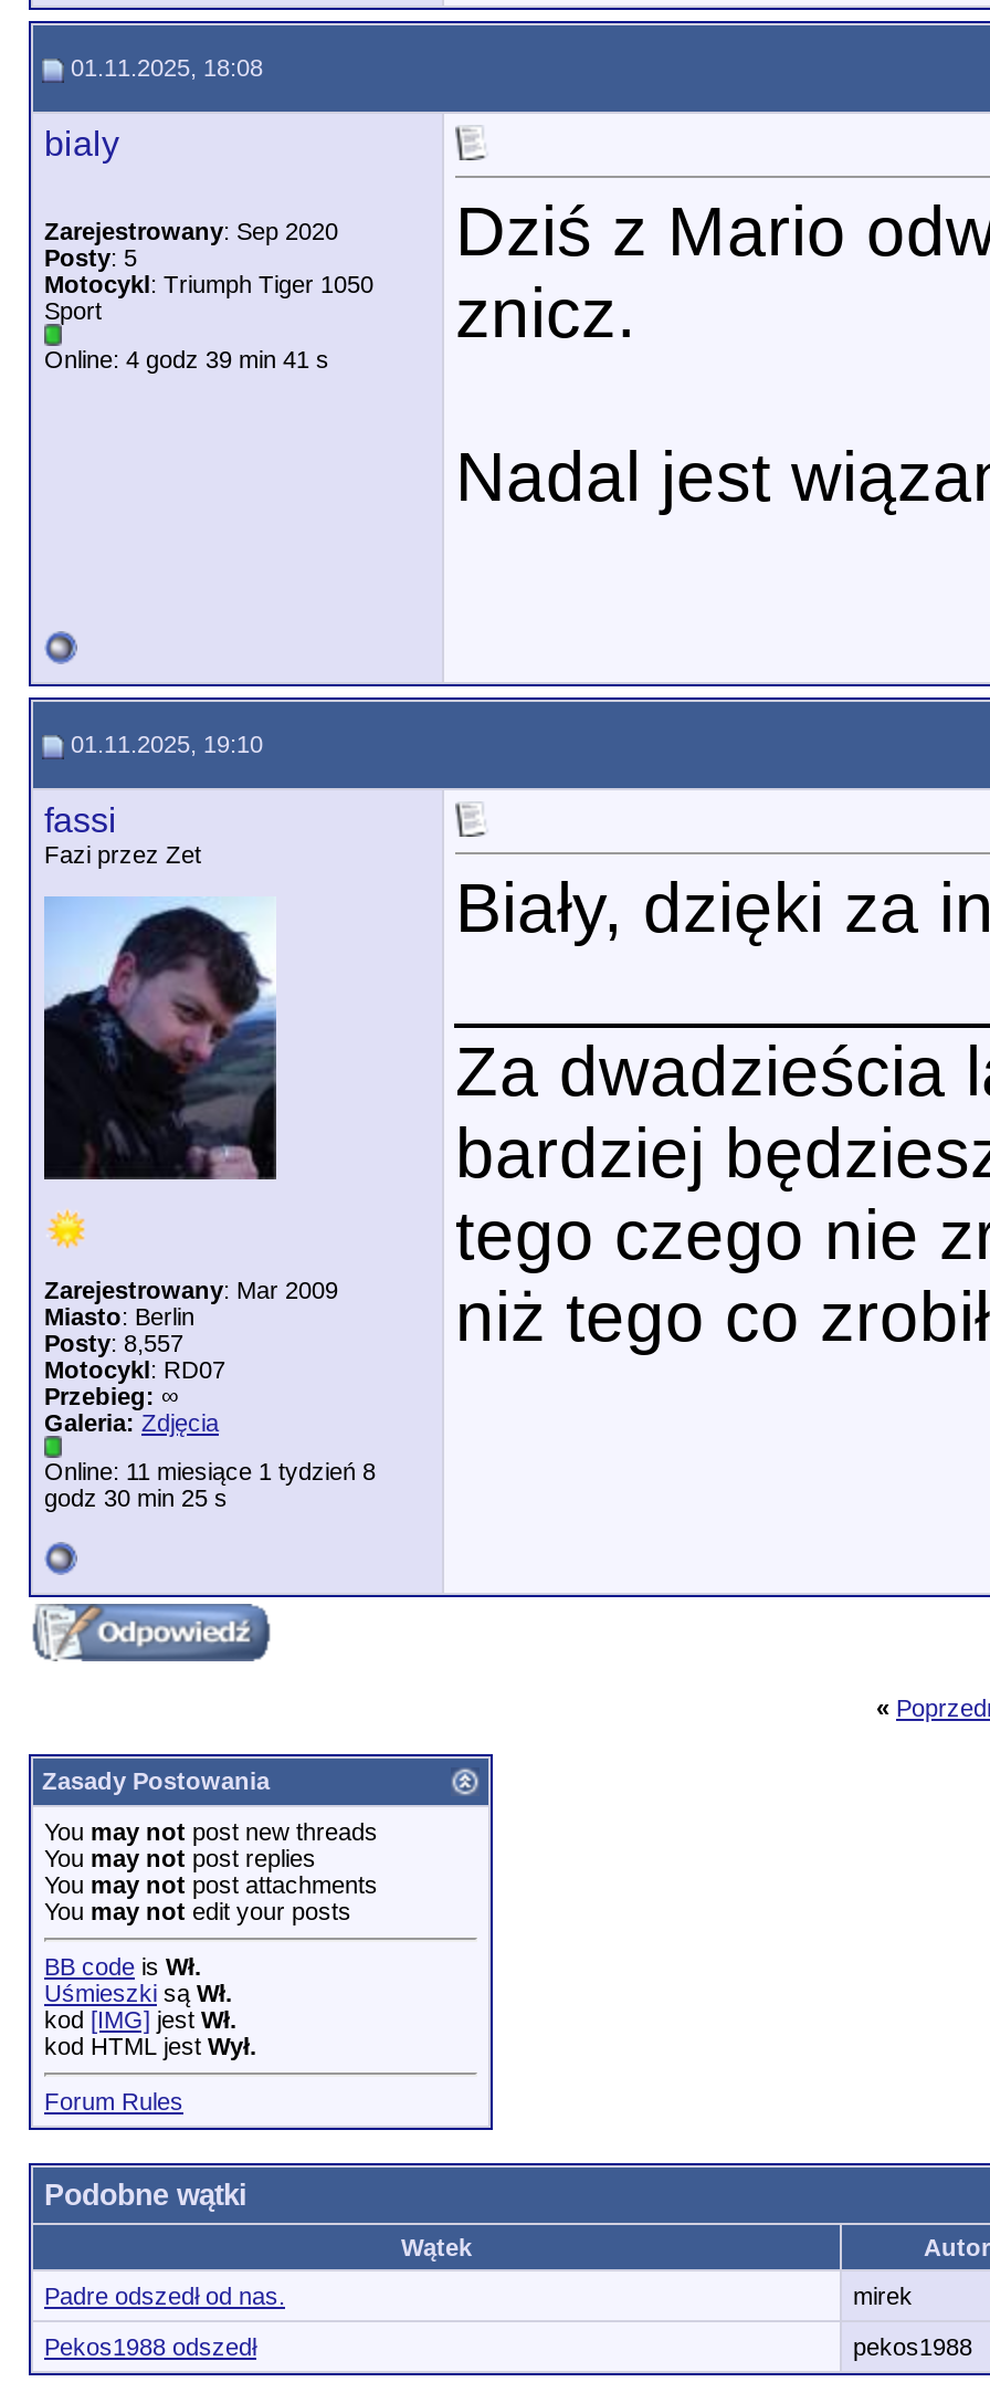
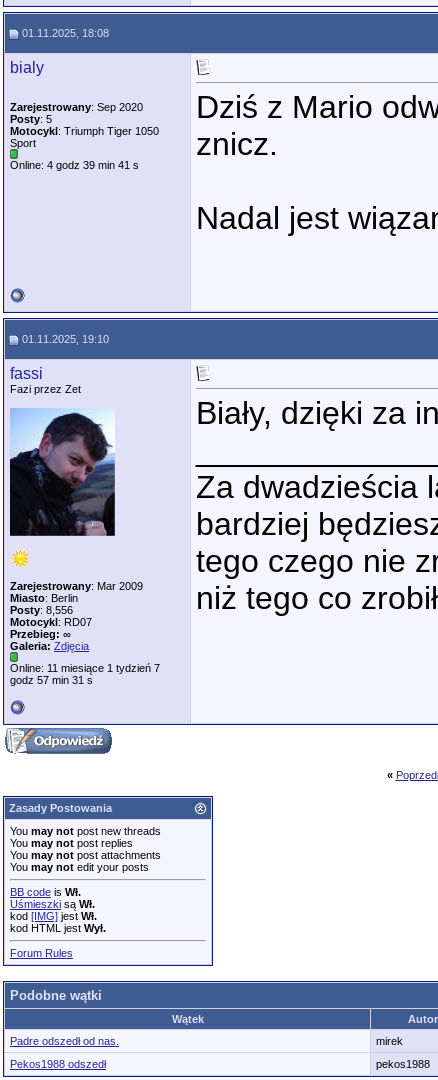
- Posty: 8,557
+ Posty: 8,556

- Online: 11 miesiące 1 tydzień 8
+ Online: 11 miesiące 1 tydzień 7

- godz 30 min 25 s
+ godz 57 min 31 s
